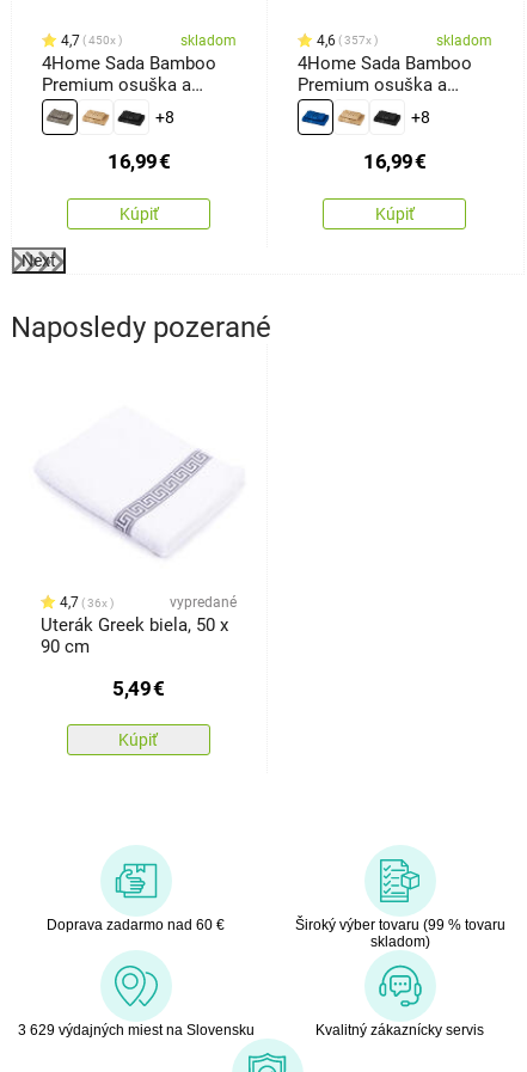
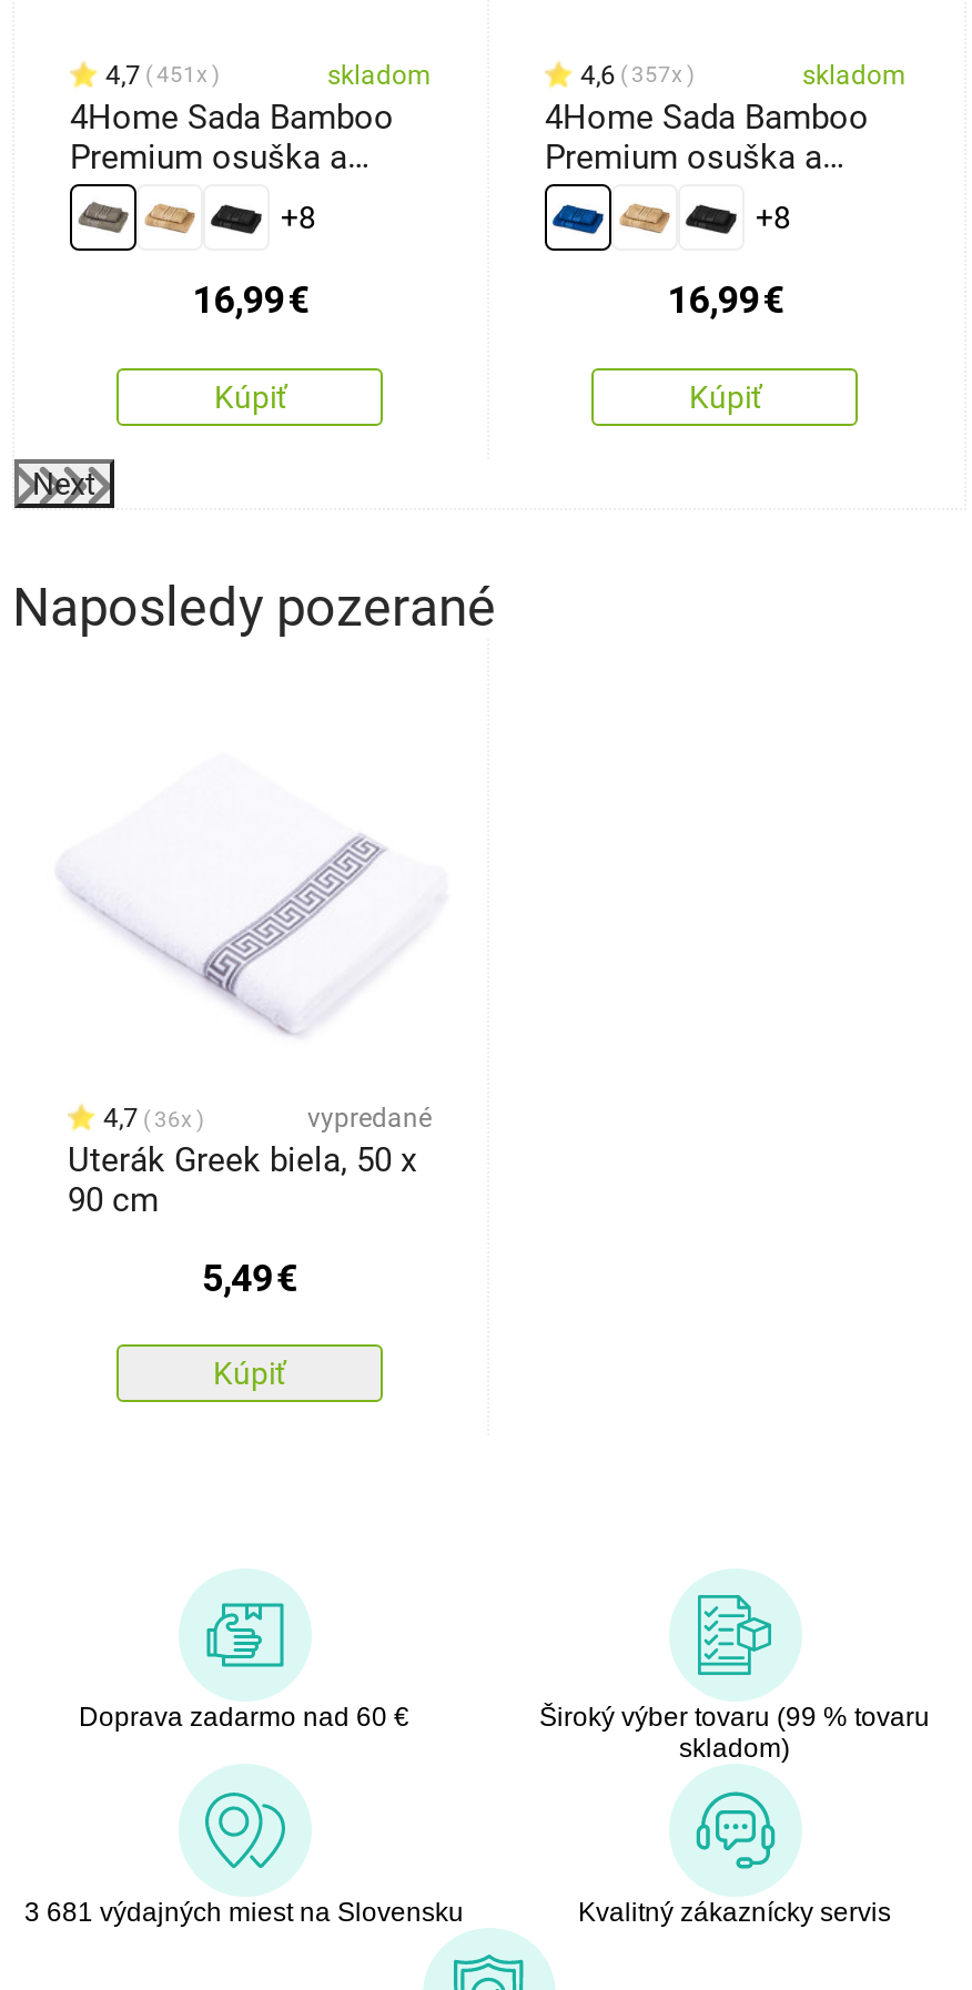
- 4,7 450x
+ 4,7 451x

- 3 629 výdajných miest na Slovensku
+ 3 681 výdajných miest na Slovensku
